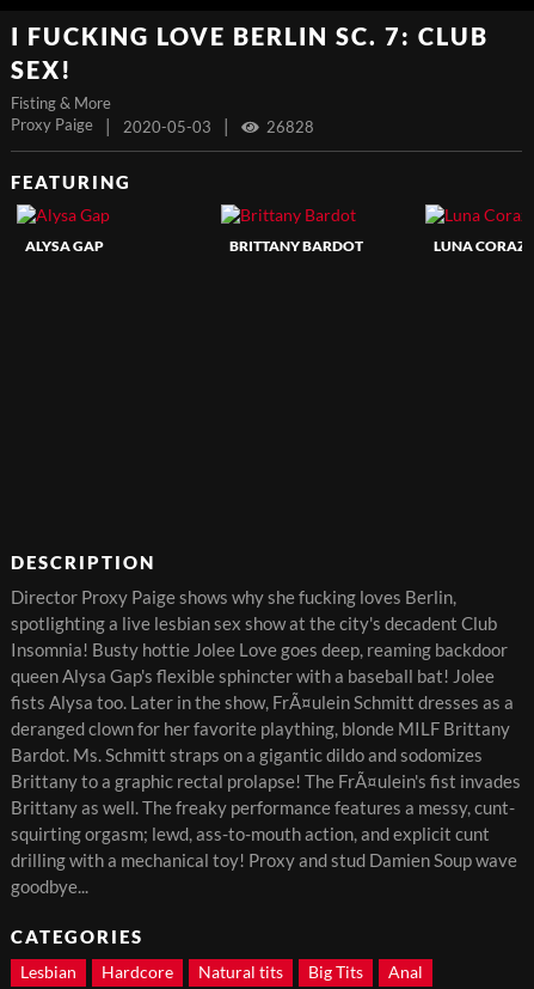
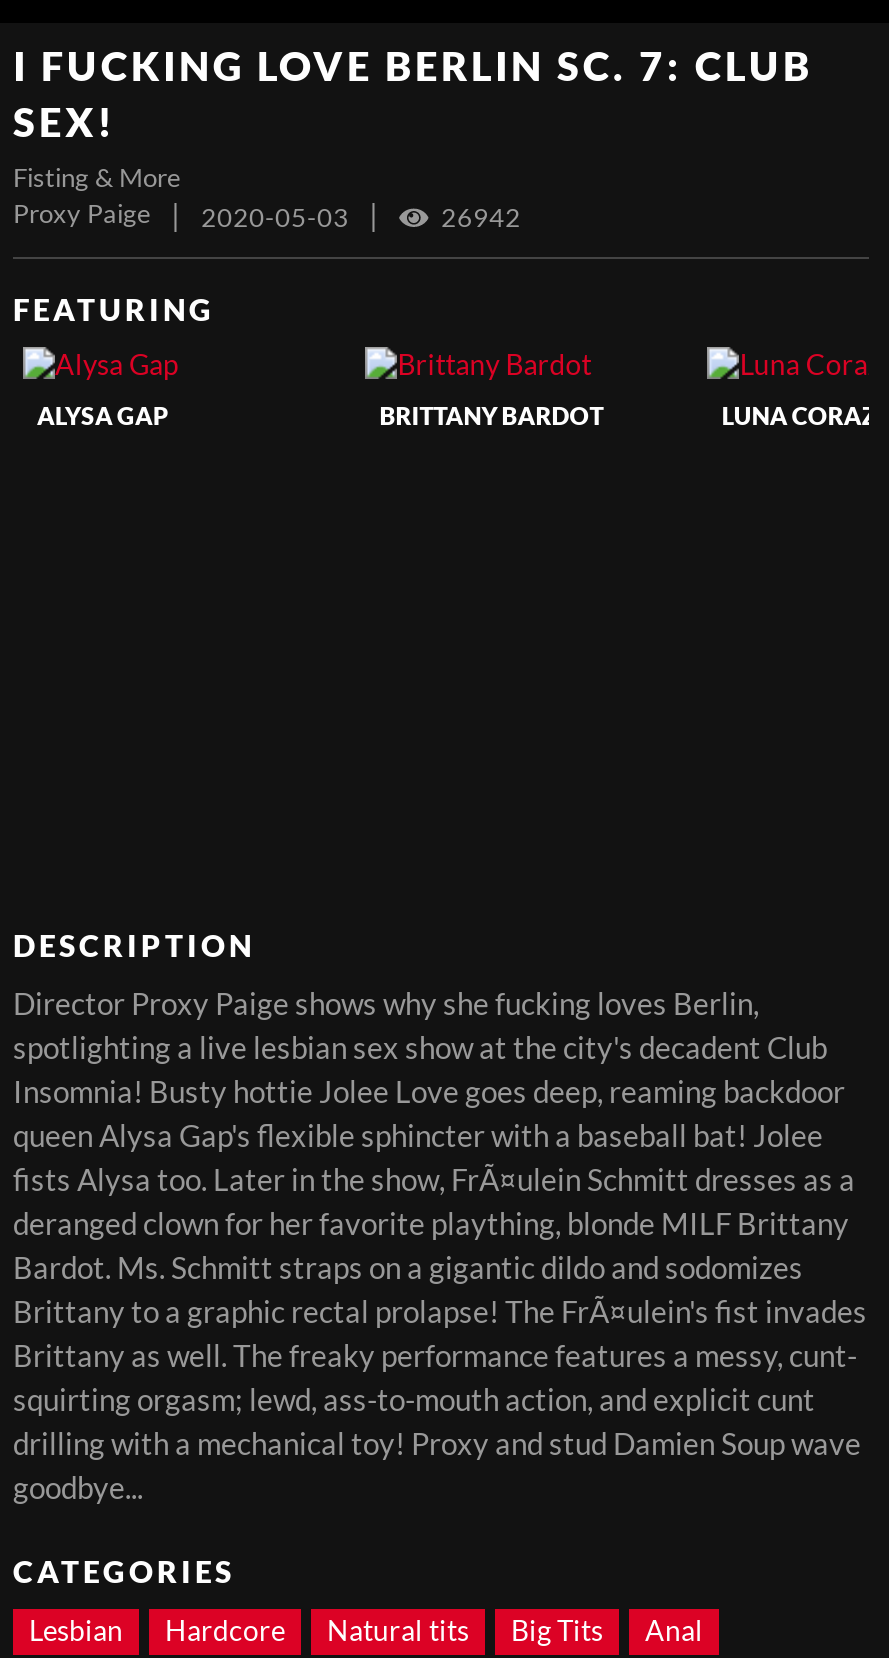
- 26828
+ 26942
